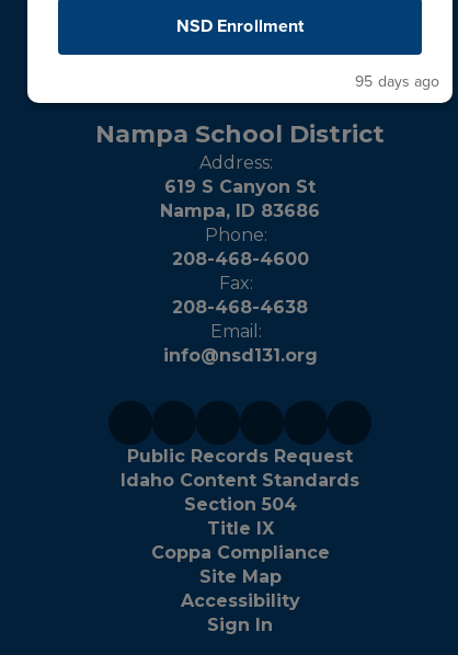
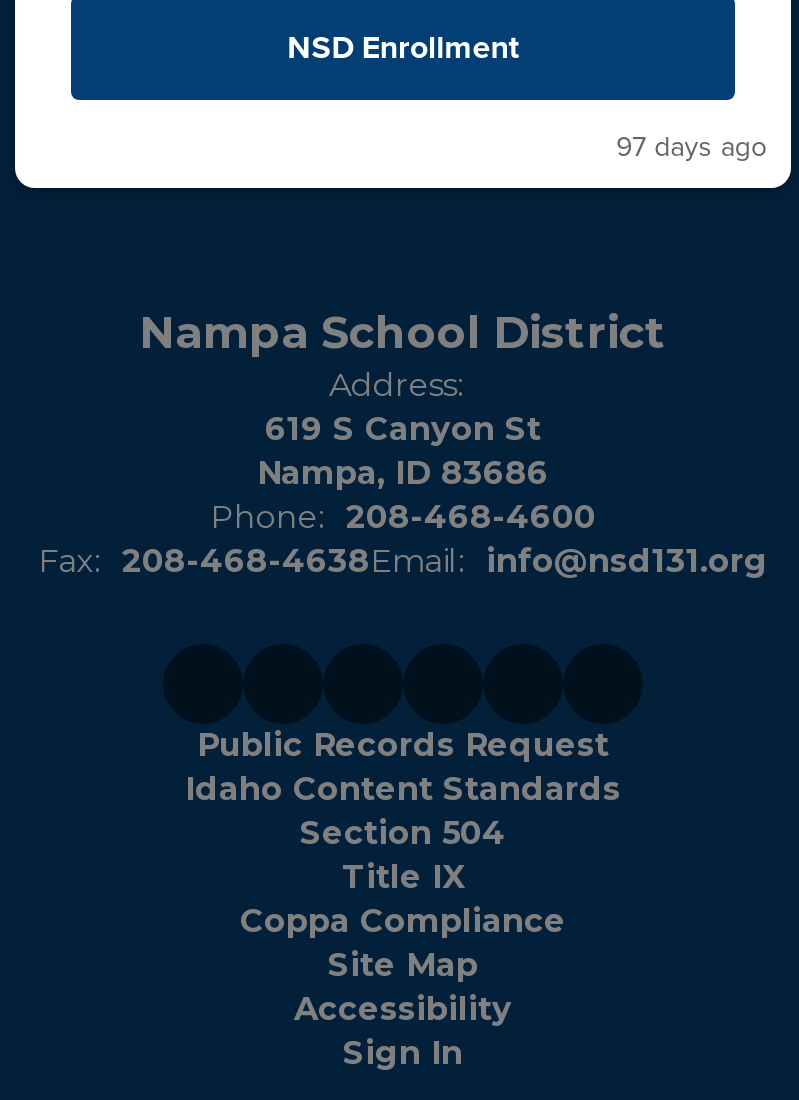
- 95 days ago
+ 97 days ago

moved down: Nampa School District | Address: | 619 S Canyon St | Nampa, ID 83686
